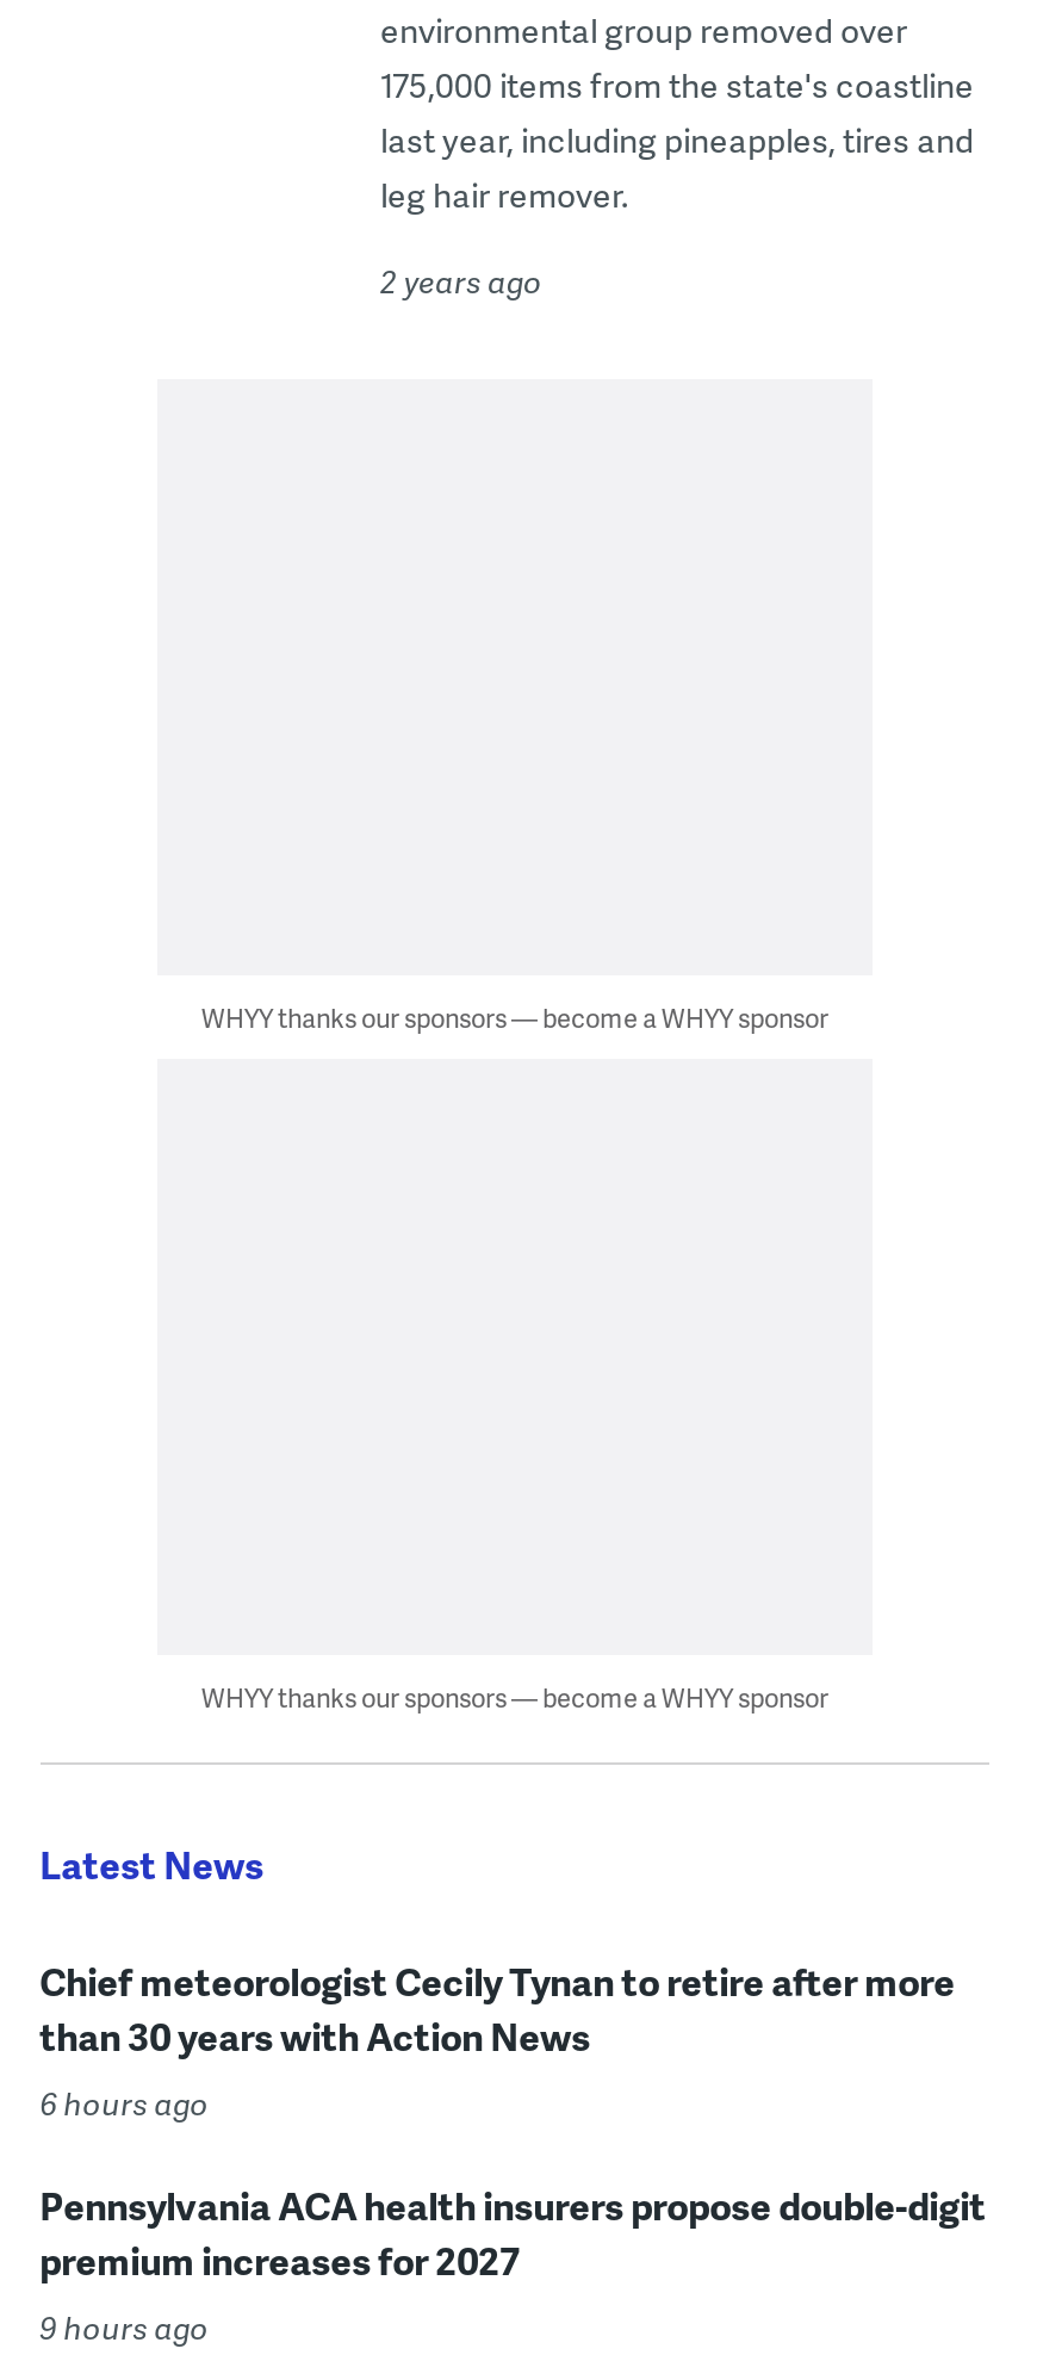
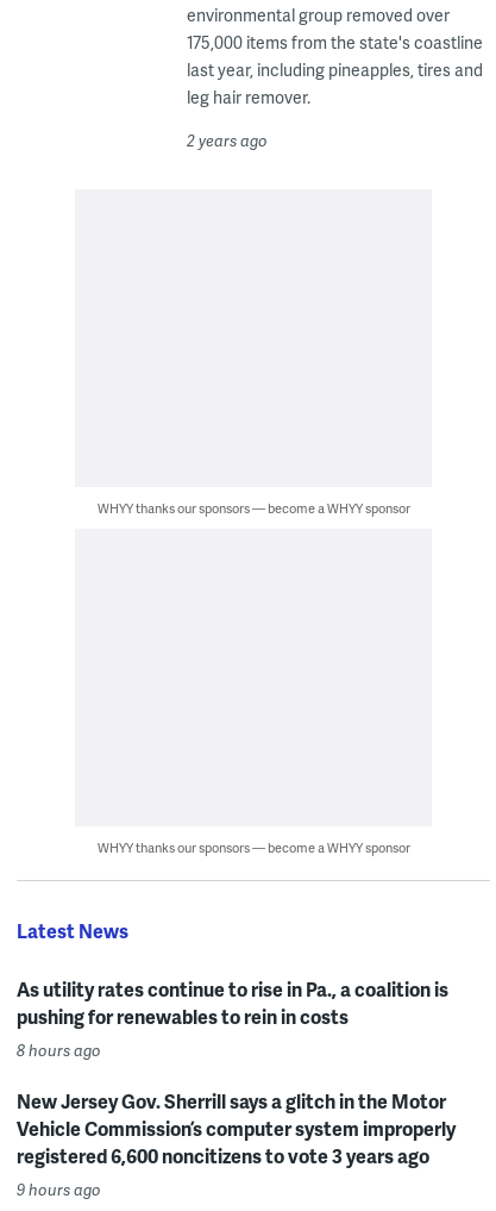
- Chief meteorologist Cecily Tynan to retire after more
- than 30 years with Action News
- 6 hours ago
+ As utility rates continue to rise in Pa., a coalition is
+ pushing for renewables to rein in costs
+ 8 hours ago

- Pennsylvania ACA health insurers propose double-digit
- premium increases for 2027
+ New Jersey Gov. Sherrill says a glitch in the Motor
+ Vehicle Commission’s computer system improperly
+ registered 6,600 noncitizens to vote 3 years ago
